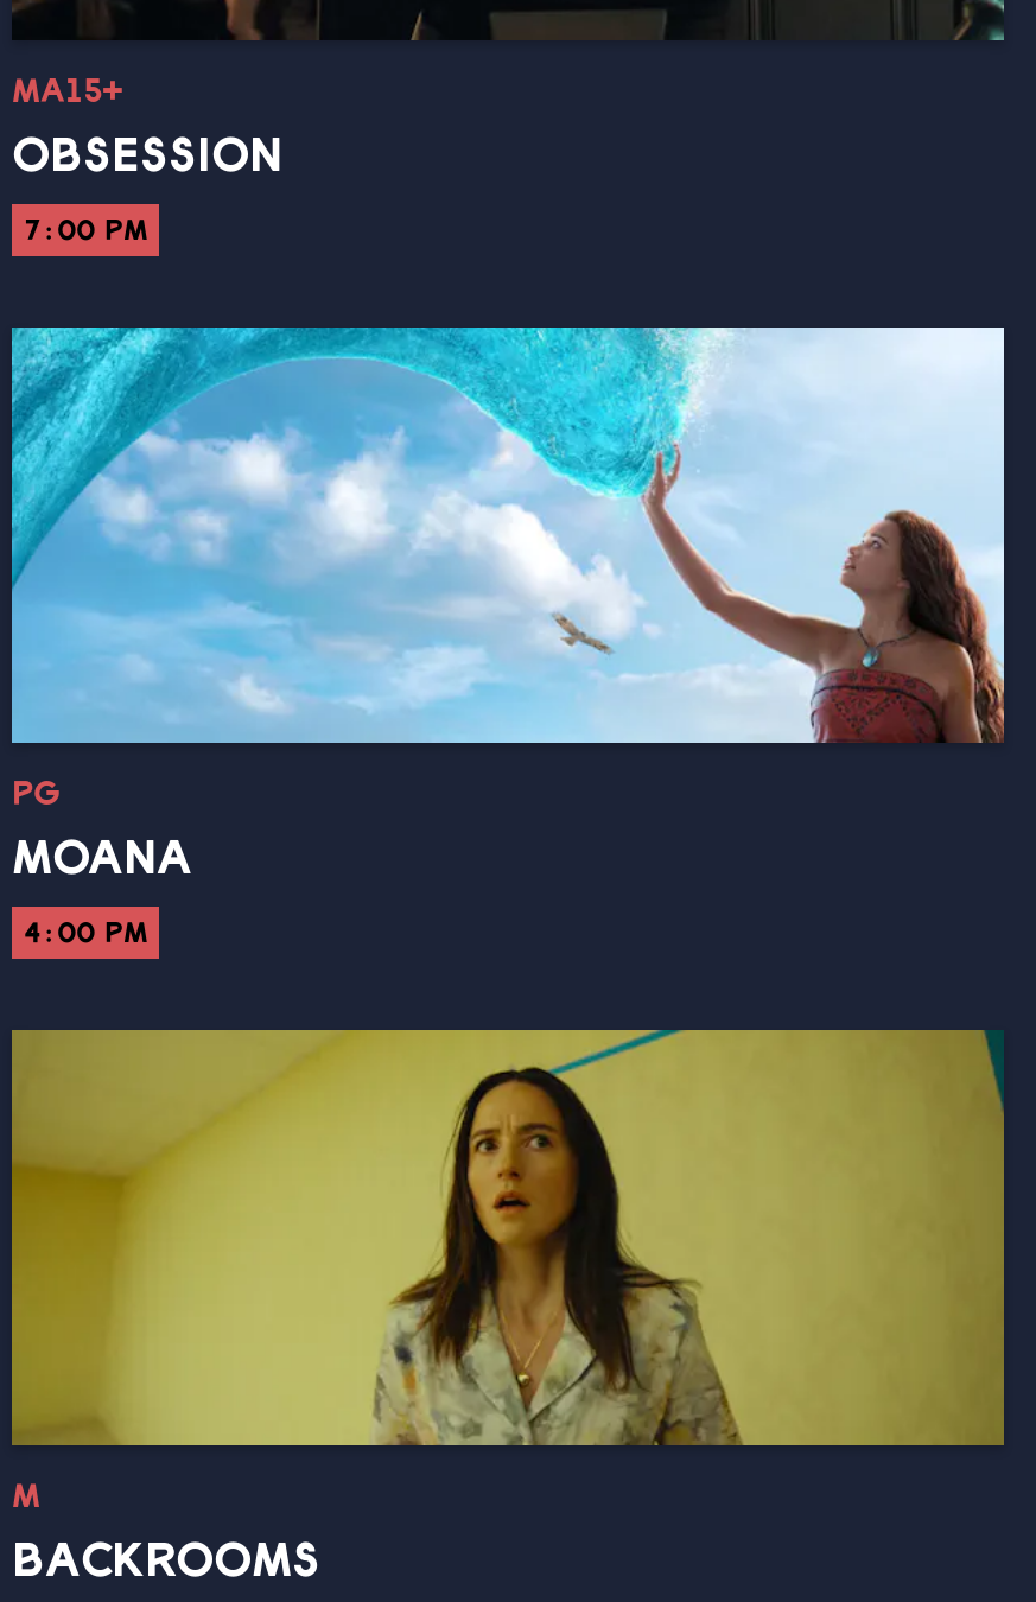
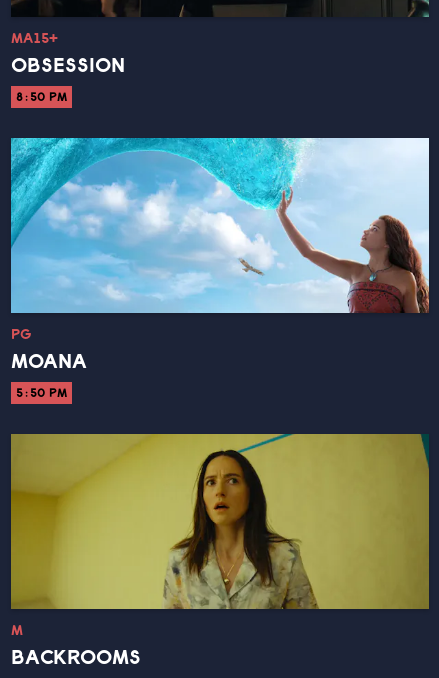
- 7:00 PM
+ 8:50 PM

- 4:00 PM
+ 5:50 PM
